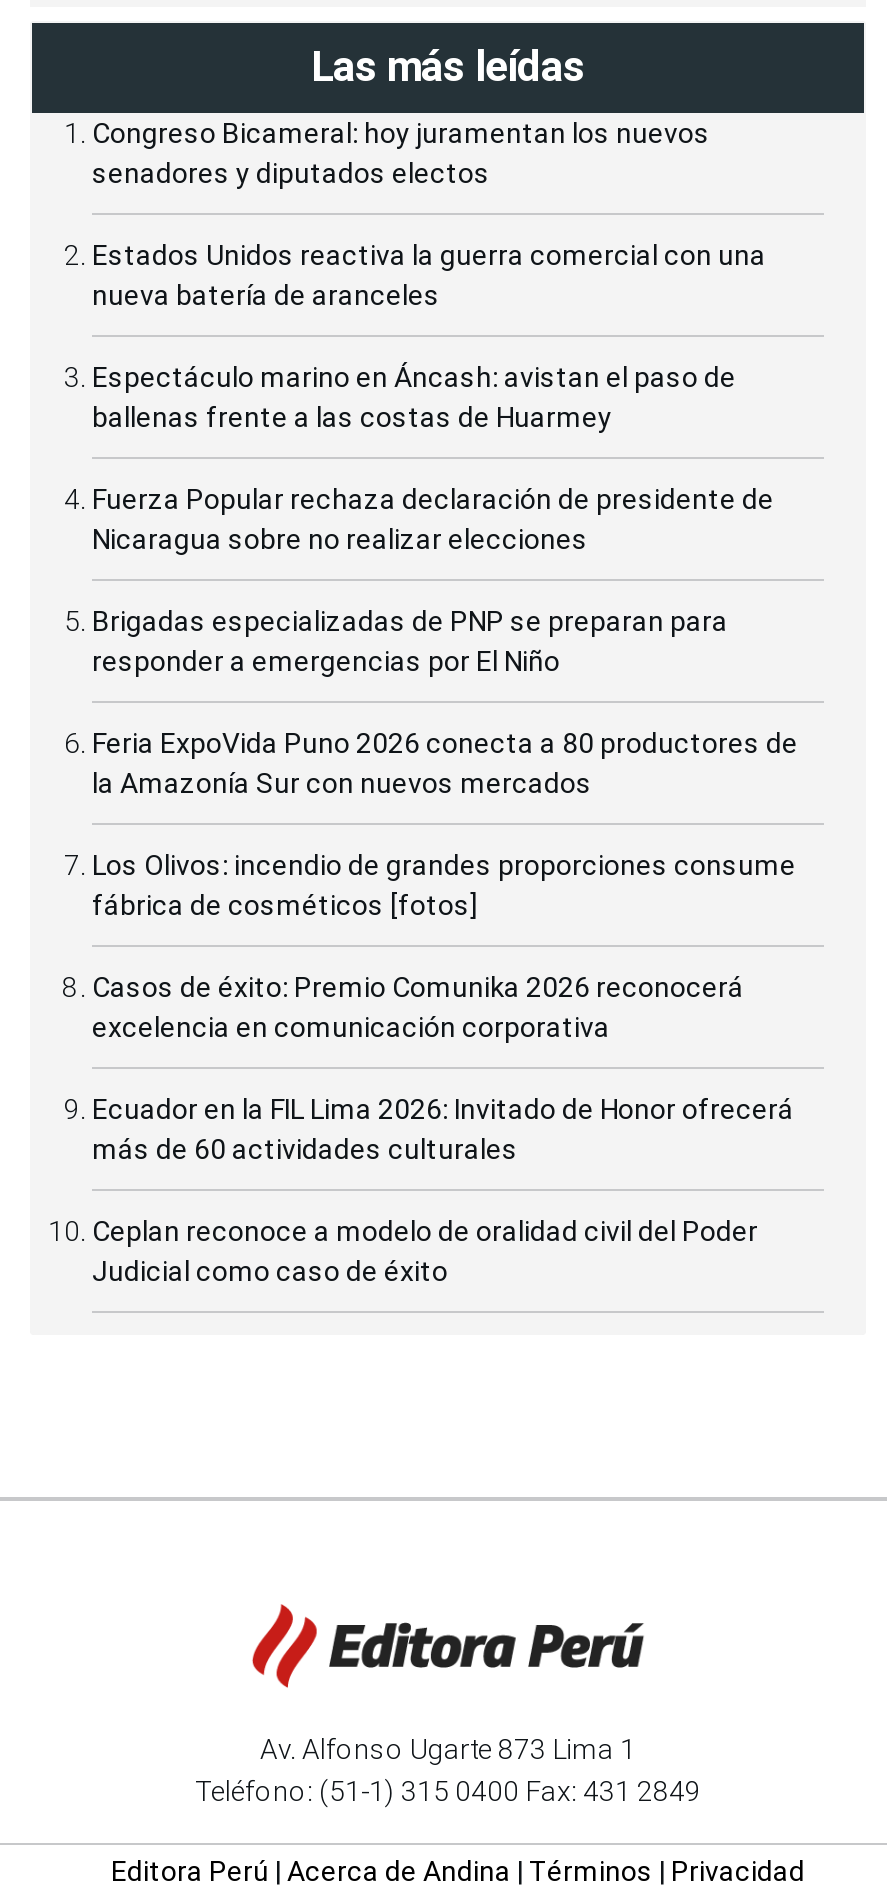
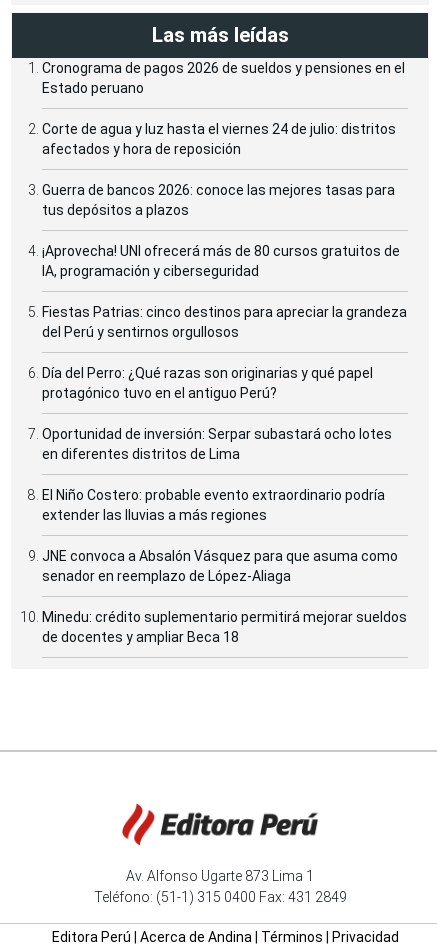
- Congreso Bicameral: hoy juramentan los nuevos
- senadores y diputados electos
+ Cronograma de pagos 2026 de sueldos y pensiones en el
+ Estado peruano

- Estados Unidos reactiva la guerra comercial con una
- nueva batería de aranceles
+ Corte de agua y luz hasta el viernes 24 de julio: distritos
+ afectados y hora de reposición

- Espectáculo marino en Áncash: avistan el paso de
- ballenas frente a las costas de Huarmey
+ Guerra de bancos 2026: conoce las mejores tasas para
+ tus depósitos a plazos

- Fuerza Popular rechaza declaración de presidente de
- Nicaragua sobre no realizar elecciones
+ ¡Aprovecha! UNI ofrecerá más de 80 cursos gratuitos de
+ IA, programación y ciberseguridad

- Brigadas especializadas de PNP se preparan para
- responder a emergencias por El Niño
+ Fiestas Patrias: cinco destinos para apreciar la grandeza
+ del Perú y sentirnos orgullosos

- Feria ExpoVida Puno 2026 conecta a 80 productores de
- la Amazonía Sur con nuevos mercados
+ Día del Perro: ¿Qué razas son originarias y qué papel
+ protagónico tuvo en el antiguo Perú?

- Los Olivos: incendio de grandes proporciones consume
- fábrica de cosméticos [fotos]
+ Oportunidad de inversión: Serpar subastará ocho lotes
+ en diferentes distritos de Lima

- Casos de éxito: Premio Comunika 2026 reconocerá
- excelencia en comunicación corporativa
+ El Niño Costero: probable evento extraordinario podría
+ extender las lluvias a más regiones

- Ecuador en la FIL Lima 2026: Invitado de Honor ofrecerá
- más de 60 actividades culturales
+ JNE convoca a Absalón Vásquez para que asuma como
+ senador en reemplazo de López-Aliaga

- Ceplan reconoce a modelo de oralidad civil del Poder
- Judicial como caso de éxito
+ Minedu: crédito suplementario permitirá mejorar sueldos
+ de docentes y ampliar Beca 18
